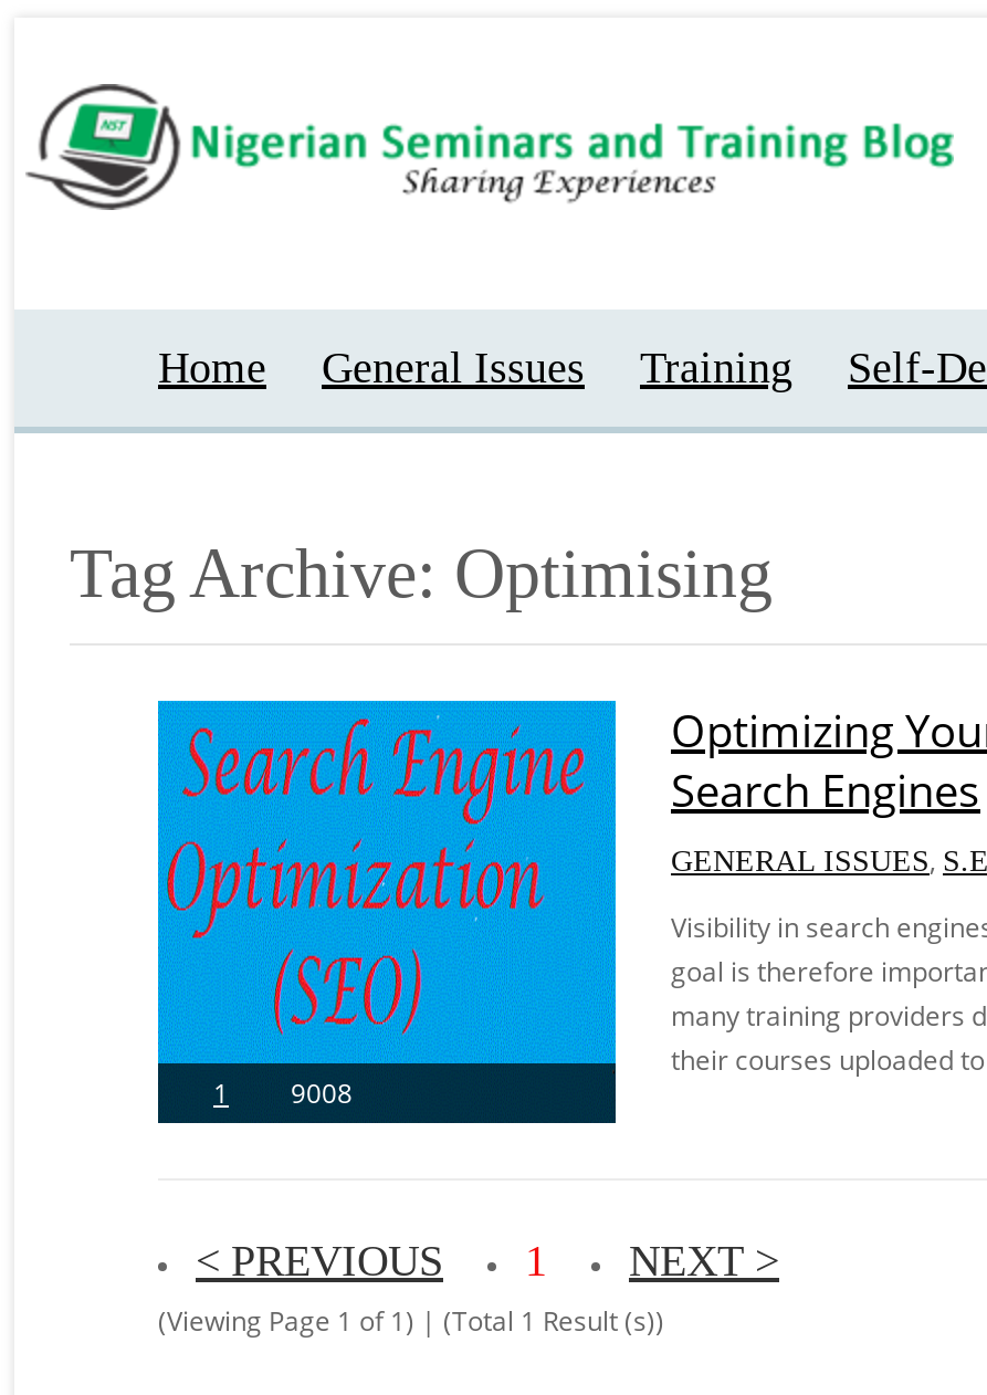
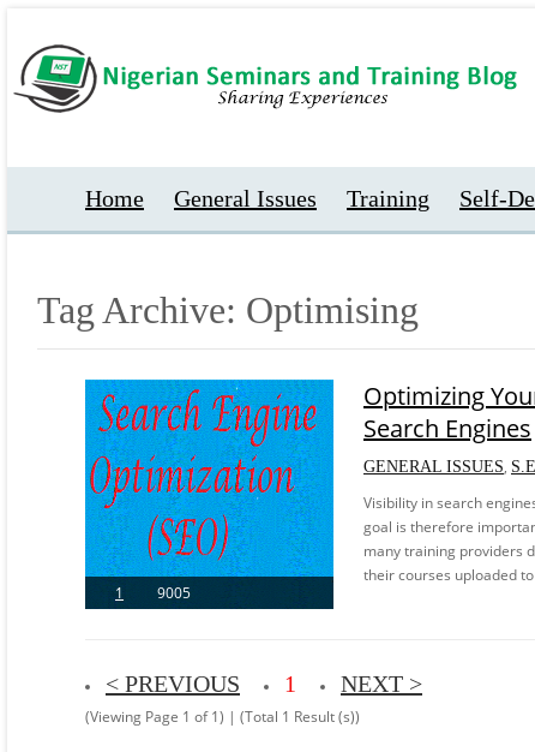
- 1 9008
+ 1 9005
